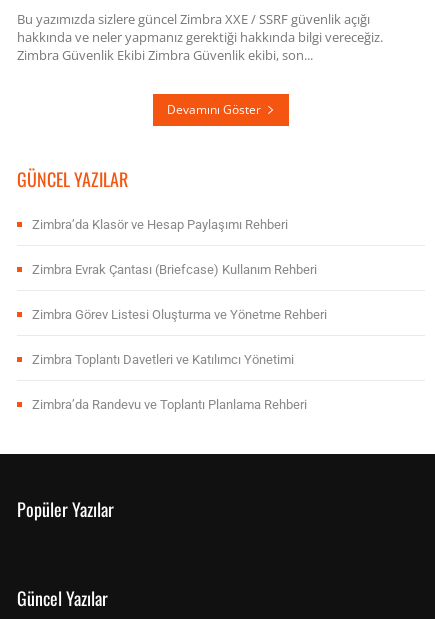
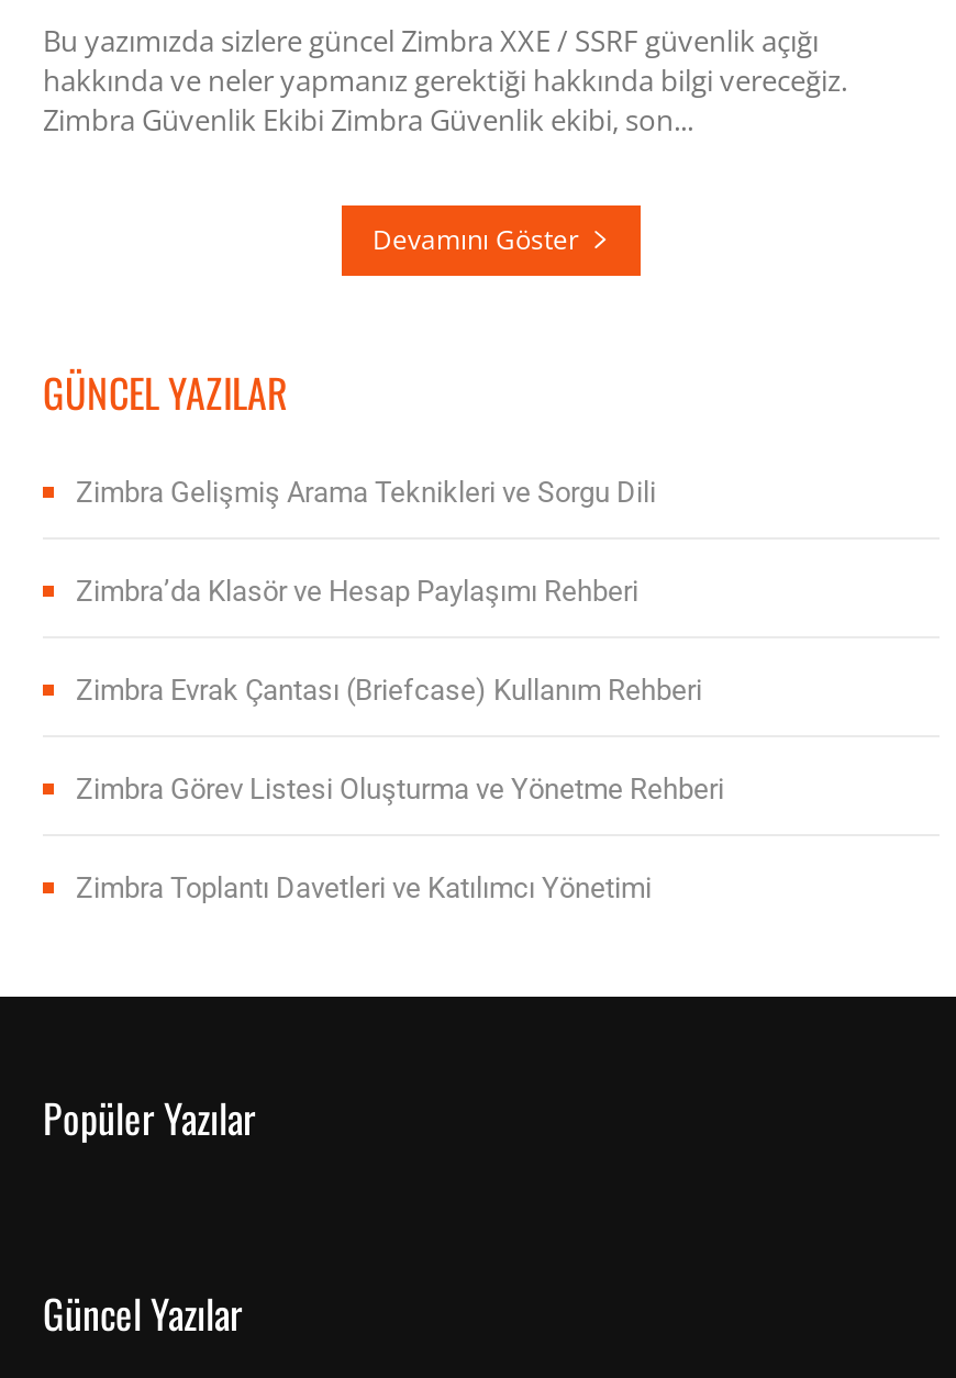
+ Zimbra Gelişmiş Arama Teknikleri ve Sorgu Dili

moved down: Zimbra’da Klasör ve Hesap Paylaşımı Rehberi | Zimbra Evrak Çantası (Briefcase) Kullanım Rehberi | Zimbra Görev Listesi Oluşturma ve Yönetme Rehberi | Zimbra Toplantı Davetleri ve Katılımcı Yönetimi

- Zimbra’da Randevu ve Toplantı Planlama Rehberi
